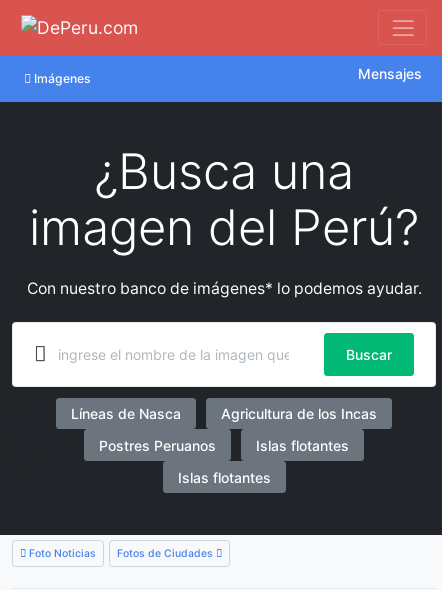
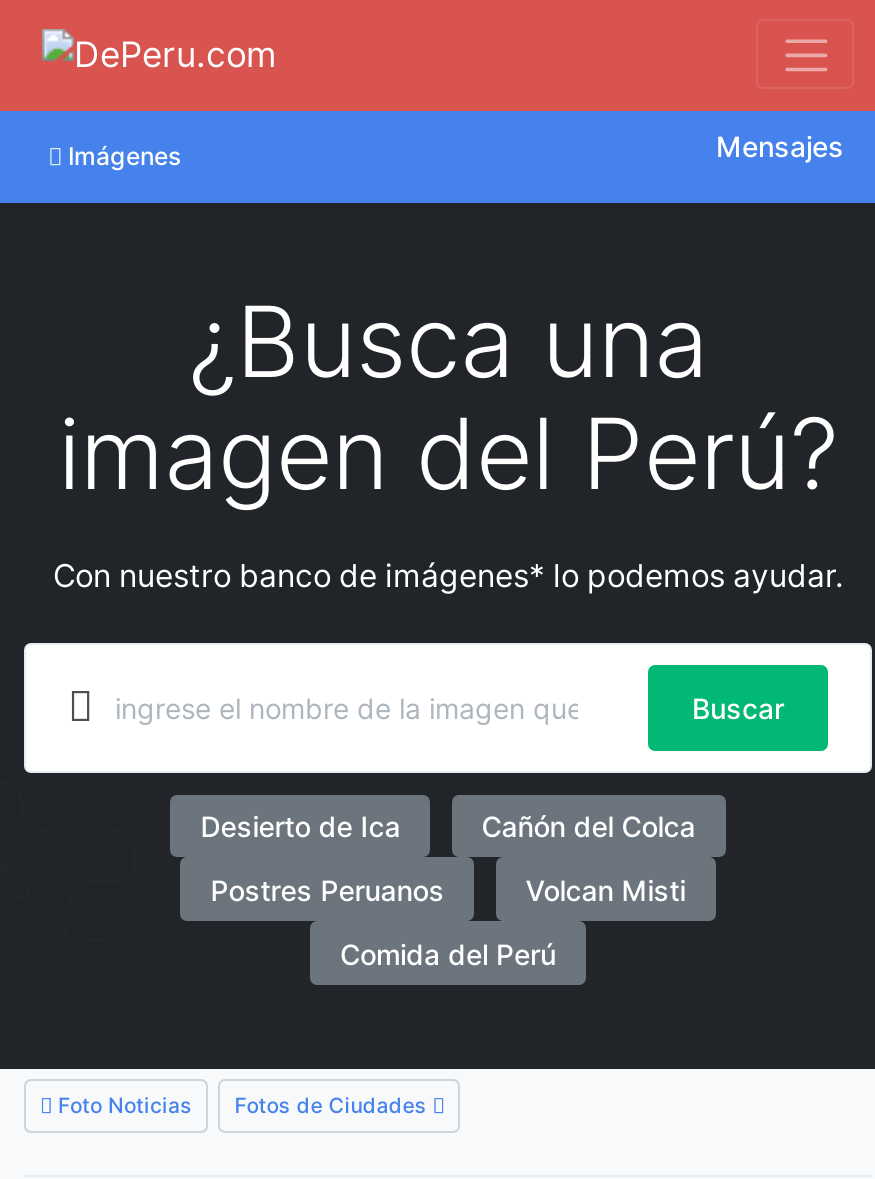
- Líneas de Nasca
- Agricultura de los Incas
+ Desierto de Ica
+ Cañón del Colca

- Islas flotantes
+ Volcan Misti

- Islas flotantes
+ Comida del Perú
